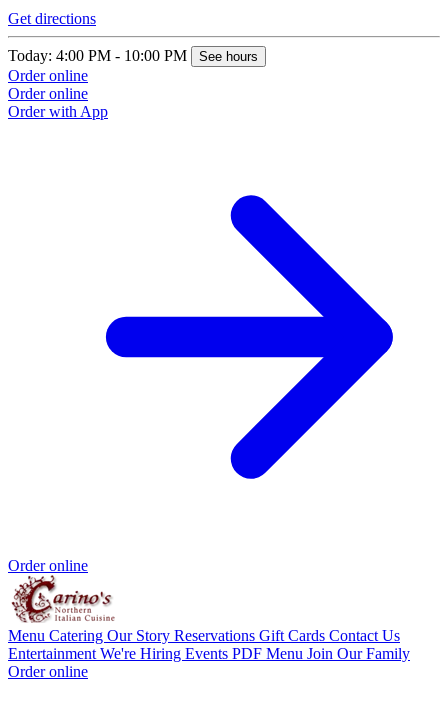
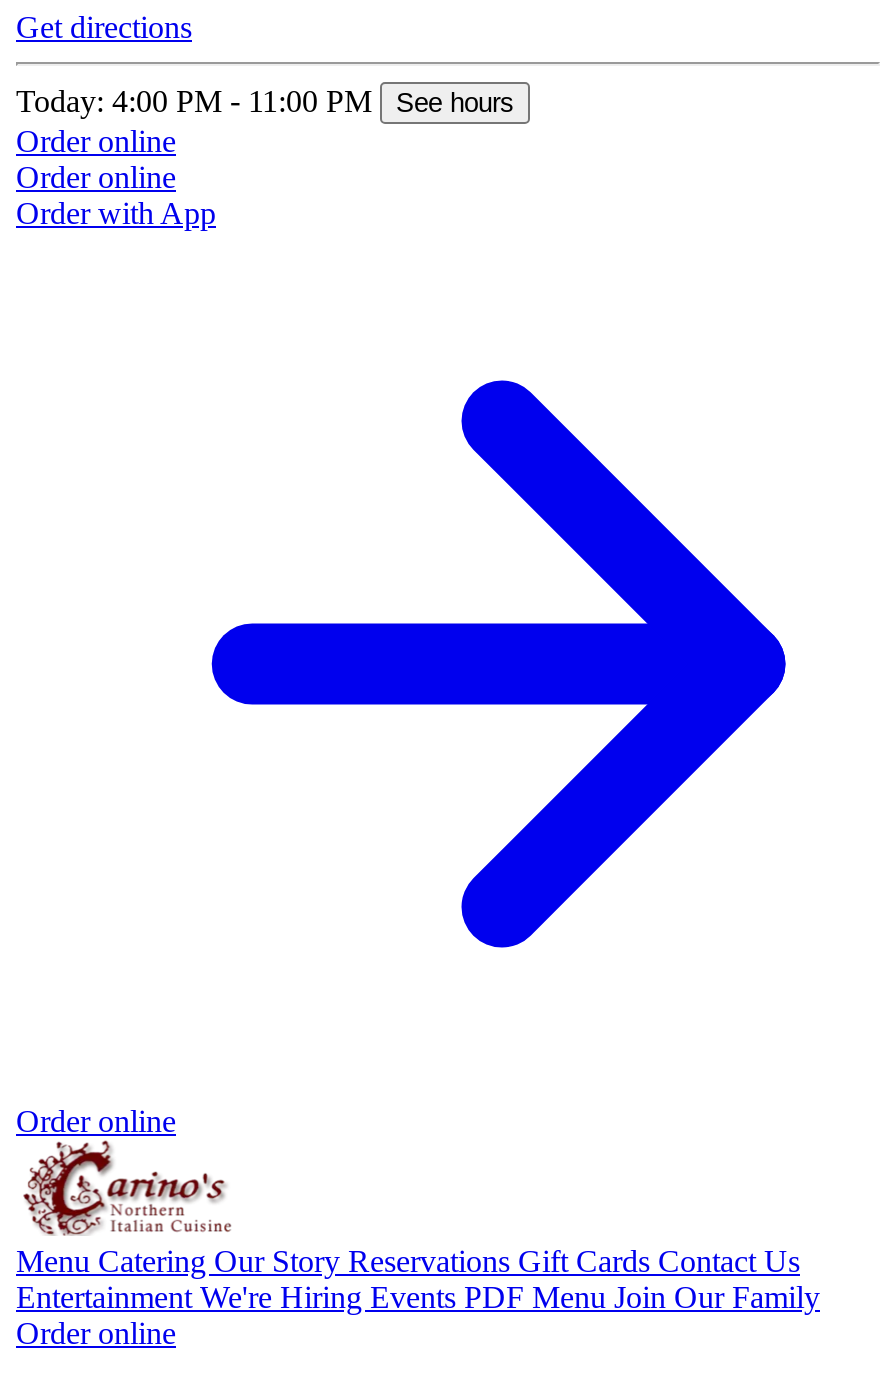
- Today: 4:00 PM - 10:00 PM See hours
+ Today: 4:00 PM - 11:00 PM See hours
